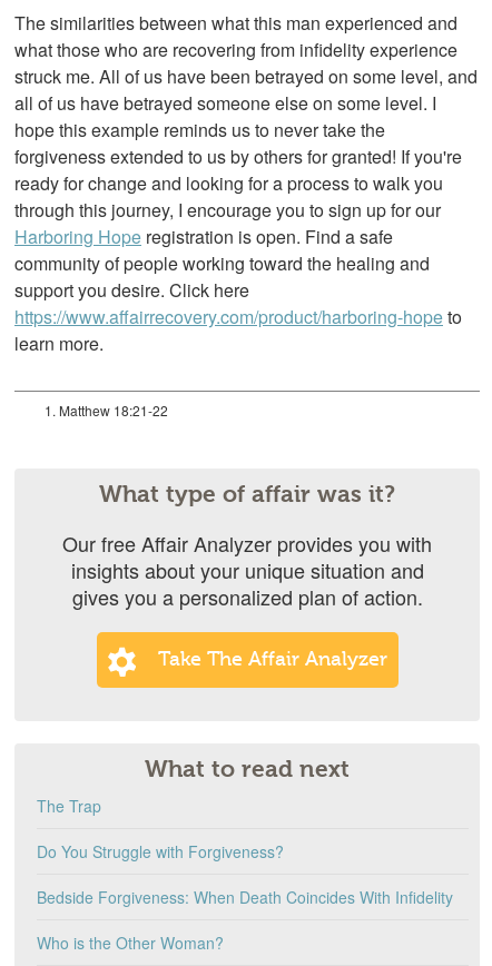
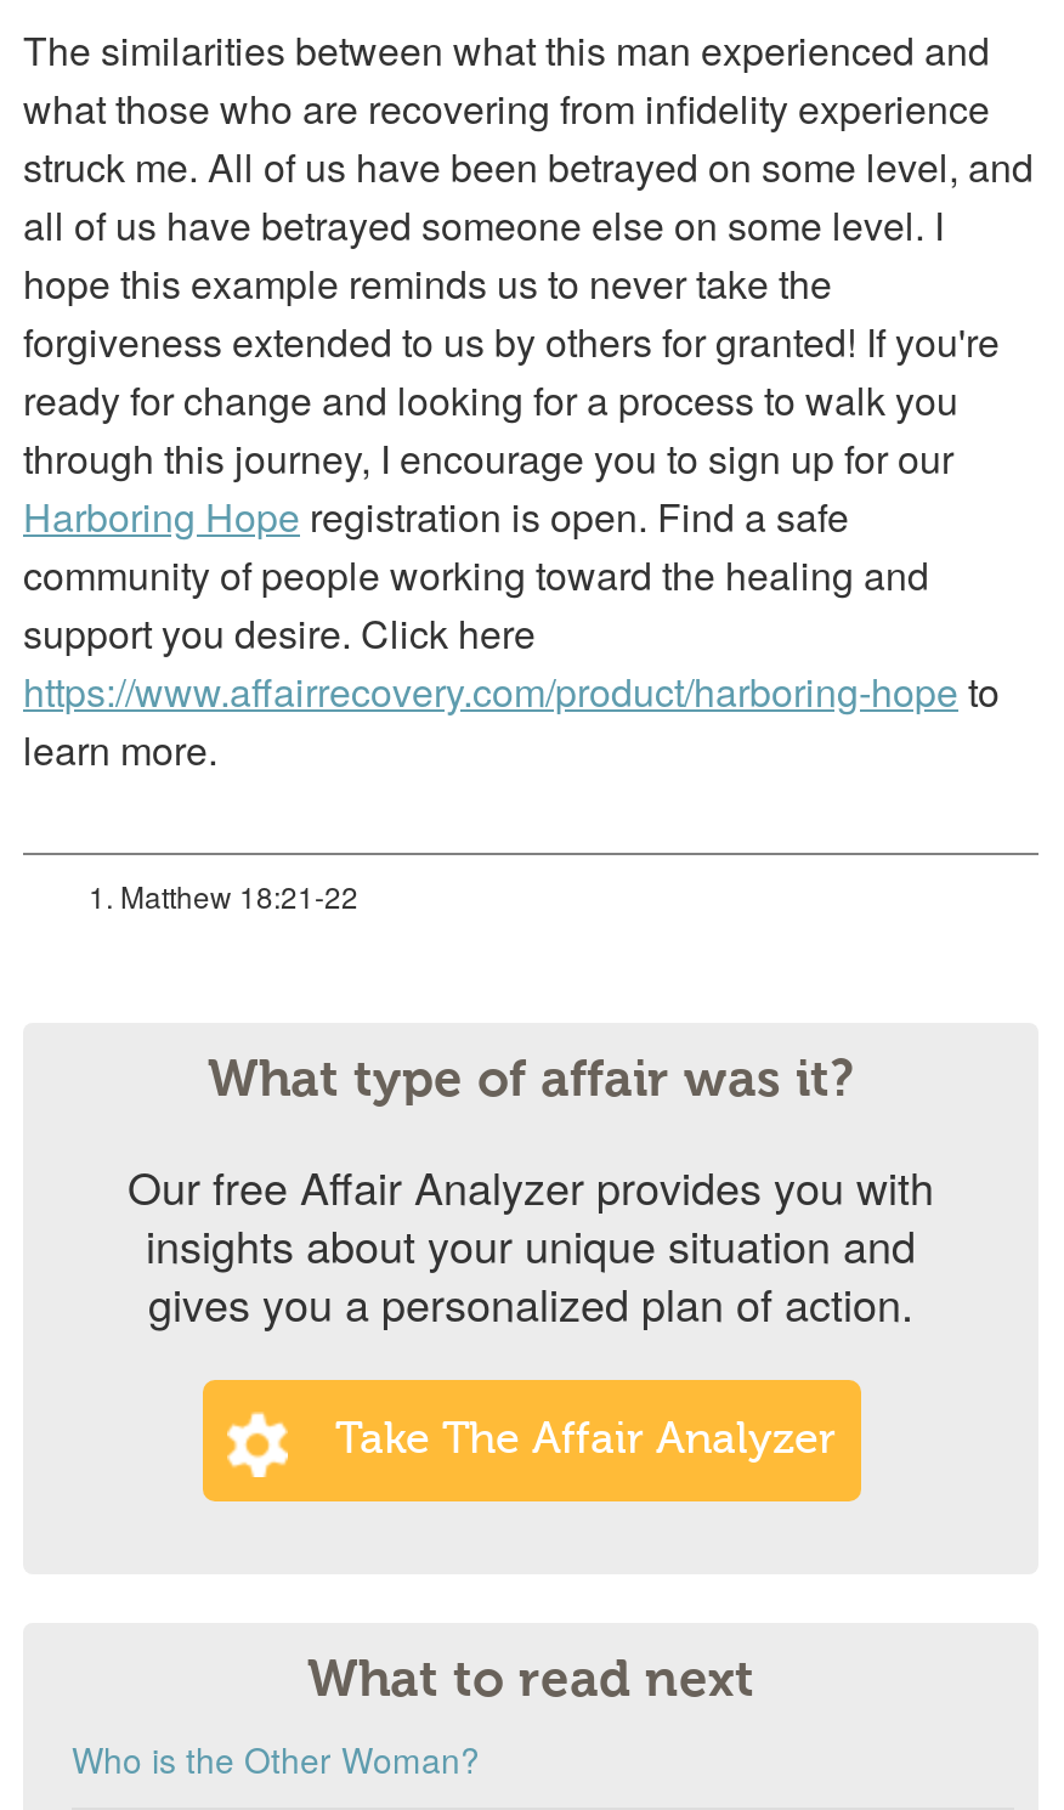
- The Trap
- Do You Struggle with Forgiveness?
- Bedside Forgiveness: When Death Coincides With Infidelity
